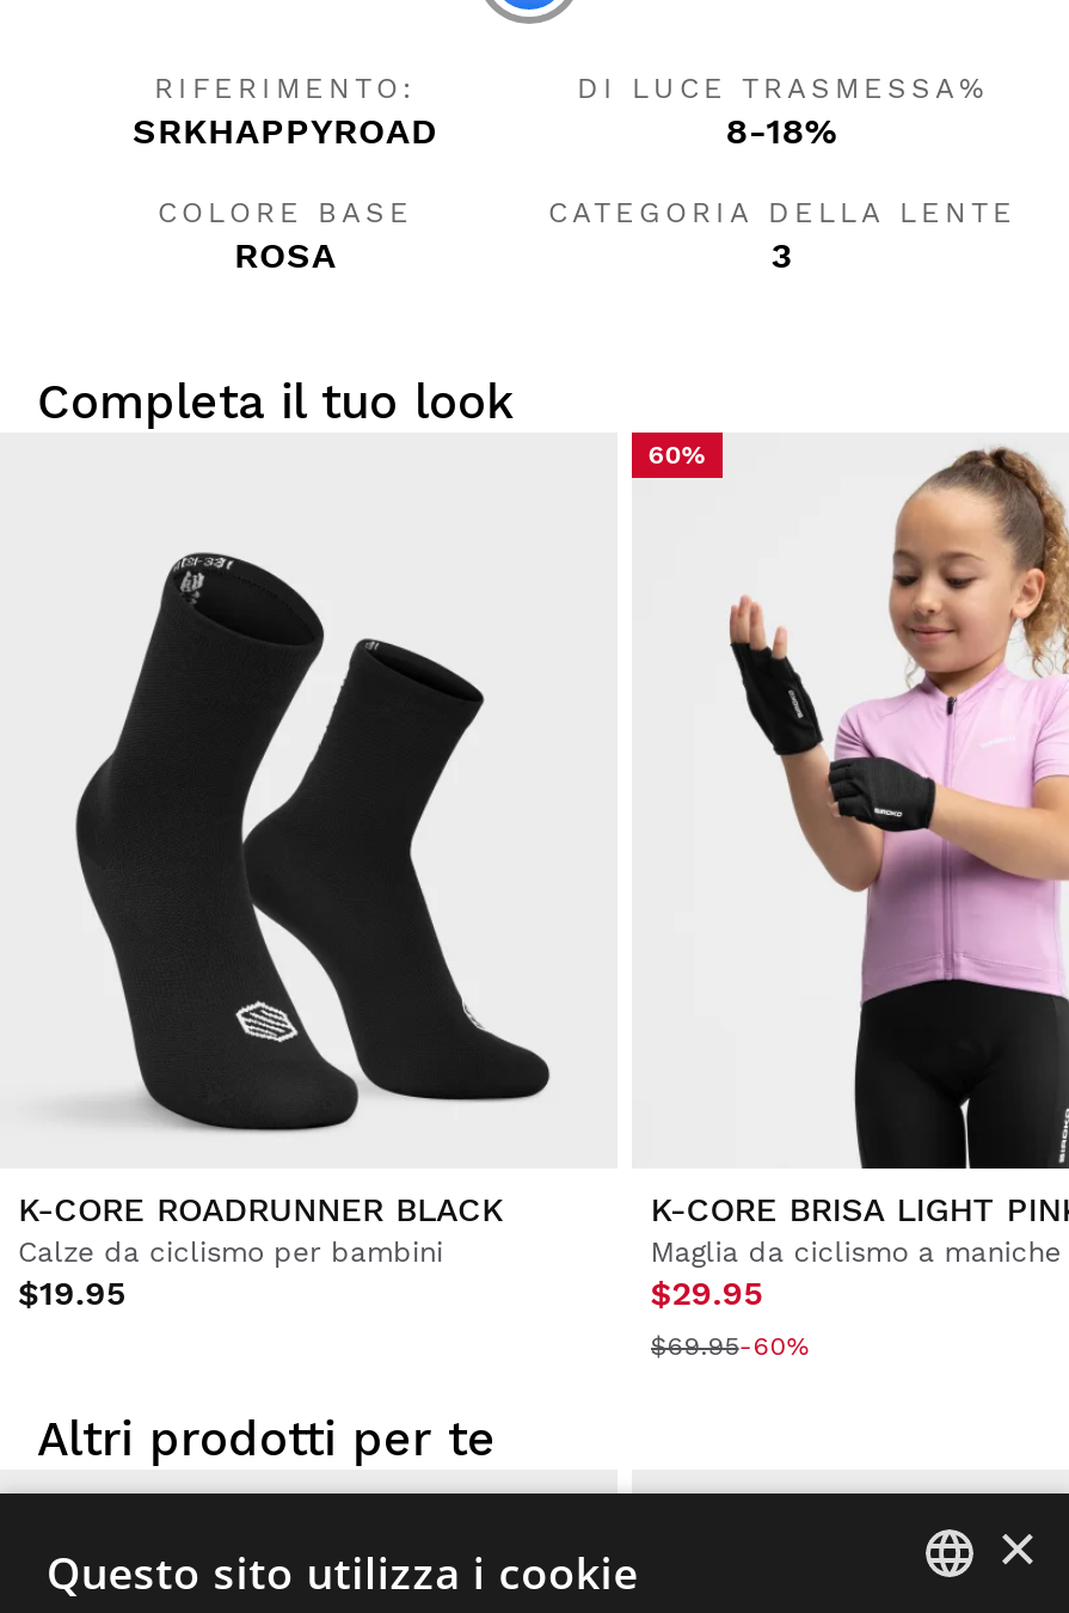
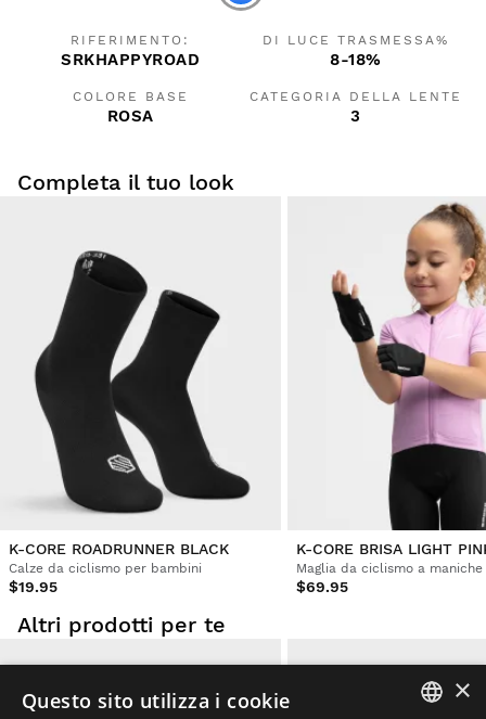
- 60%

- $29.95
- $69.95-60%
+ $69.95
